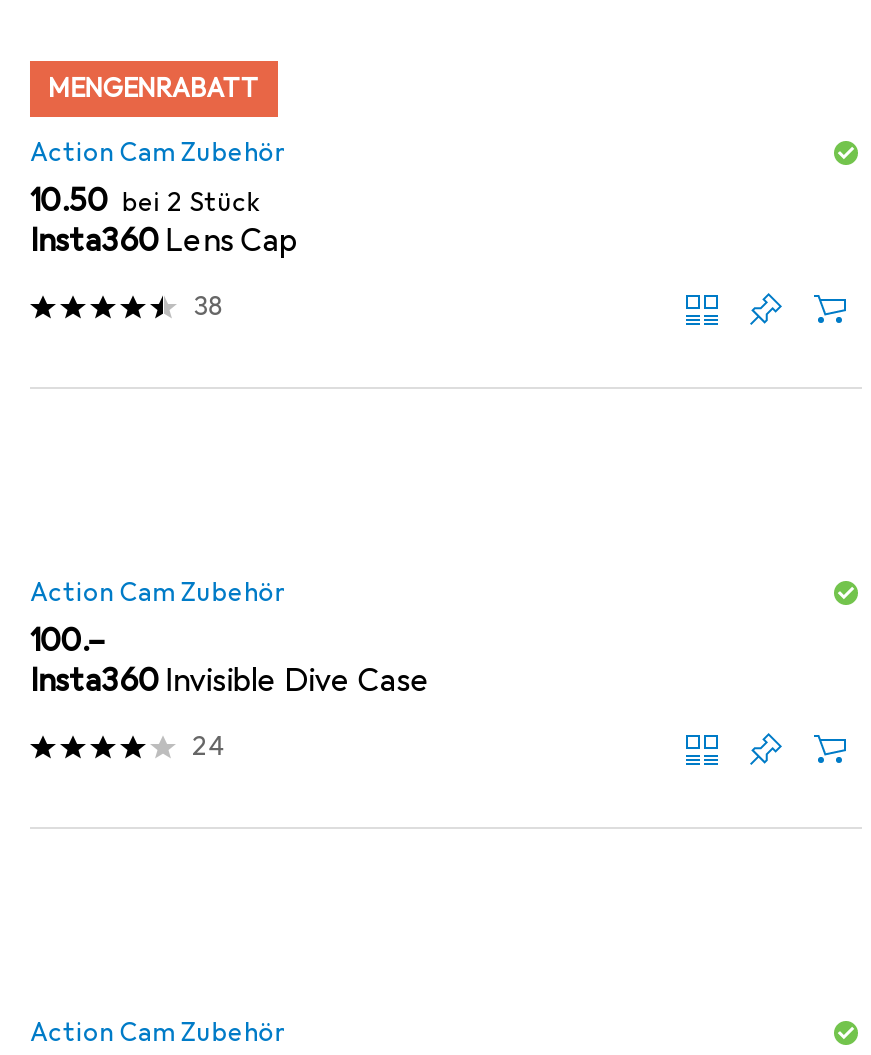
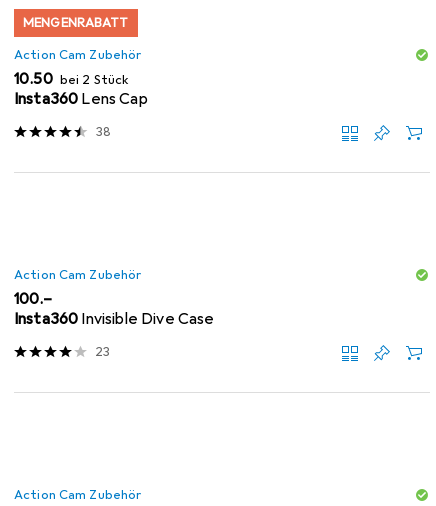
- 24
+ 23
